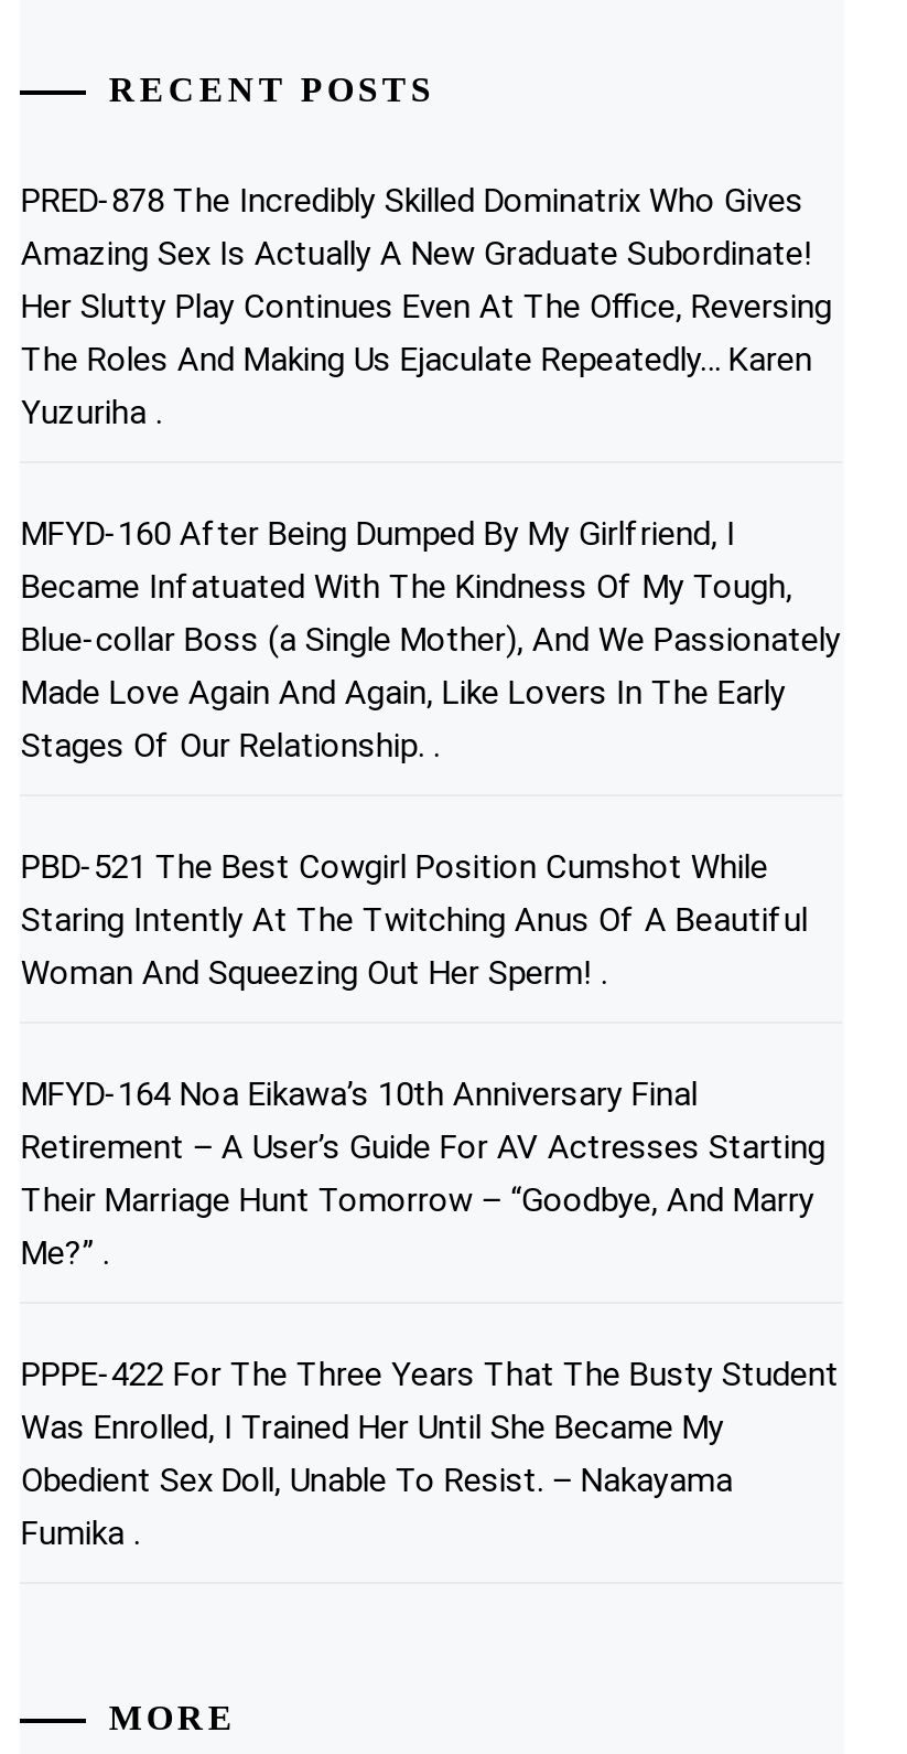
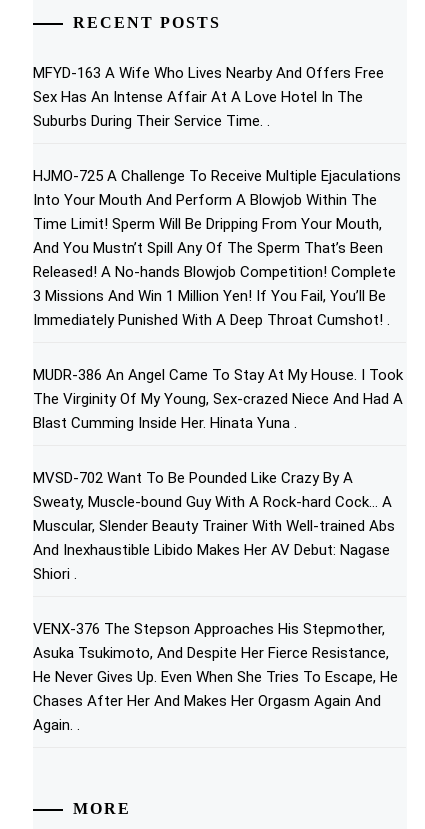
- PRED-878 The Incredibly Skilled Dominatrix Who Gives
- Amazing Sex Is Actually A New Graduate Subordinate!
- Her Slutty Play Continues Even At The Office, Reversing
- The Roles And Making Us Ejaculate Repeatedly… Karen
- Yuzuriha .
+ MFYD-163 A Wife Who Lives Nearby And Offers Free
+ Sex Has An Intense Affair At A Love Hotel In The
+ Suburbs During Their Service Time. .

- MFYD-160 After Being Dumped By My Girlfriend, I
- Became Infatuated With The Kindness Of My Tough,
- Blue-collar Boss (a Single Mother), And We Passionately
- Made Love Again And Again, Like Lovers In The Early
- Stages Of Our Relationship. .
+ HJMO-725 A Challenge To Receive Multiple Ejaculations
+ Into Your Mouth And Perform A Blowjob Within The
+ Time Limit! Sperm Will Be Dripping From Your Mouth,
+ And You Mustn’t Spill Any Of The Sperm That’s Been
+ Released! A No-hands Blowjob Competition! Complete
+ 3 Missions And Win 1 Million Yen! If You Fail, You’ll Be
+ Immediately Punished With A Deep Throat Cumshot! .

- PBD-521 The Best Cowgirl Position Cumshot While
- Staring Intently At The Twitching Anus Of A Beautiful
- Woman And Squeezing Out Her Sperm! .
+ MUDR-386 An Angel Came To Stay At My House. I Took
+ The Virginity Of My Young, Sex-crazed Niece And Had A
+ Blast Cumming Inside Her. Hinata Yuna .

- MFYD-164 Noa Eikawa’s 10th Anniversary Final
- Retirement – A User’s Guide For AV Actresses Starting
- Their Marriage Hunt Tomorrow – “Goodbye, And Marry
- Me?” .
+ MVSD-702 Want To Be Pounded Like Crazy By A
+ Sweaty, Muscle-bound Guy With A Rock-hard Cock… A
+ Muscular, Slender Beauty Trainer With Well-trained Abs
+ And Inexhaustible Libido Makes Her AV Debut: Nagase
+ Shiori .

- PPPE-422 For The Three Years That The Busty Student
- Was Enrolled, I Trained Her Until She Became My
- Obedient Sex Doll, Unable To Resist. – Nakayama
- Fumika .
+ VENX-376 The Stepson Approaches His Stepmother,
+ Asuka Tsukimoto, And Despite Her Fierce Resistance,
+ He Never Gives Up. Even When She Tries To Escape, He
+ Chases After Her And Makes Her Orgasm Again And
+ Again. .
